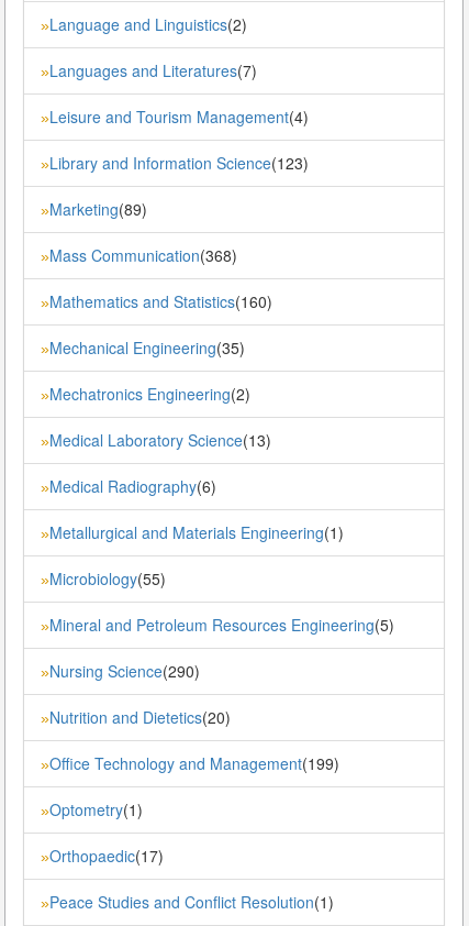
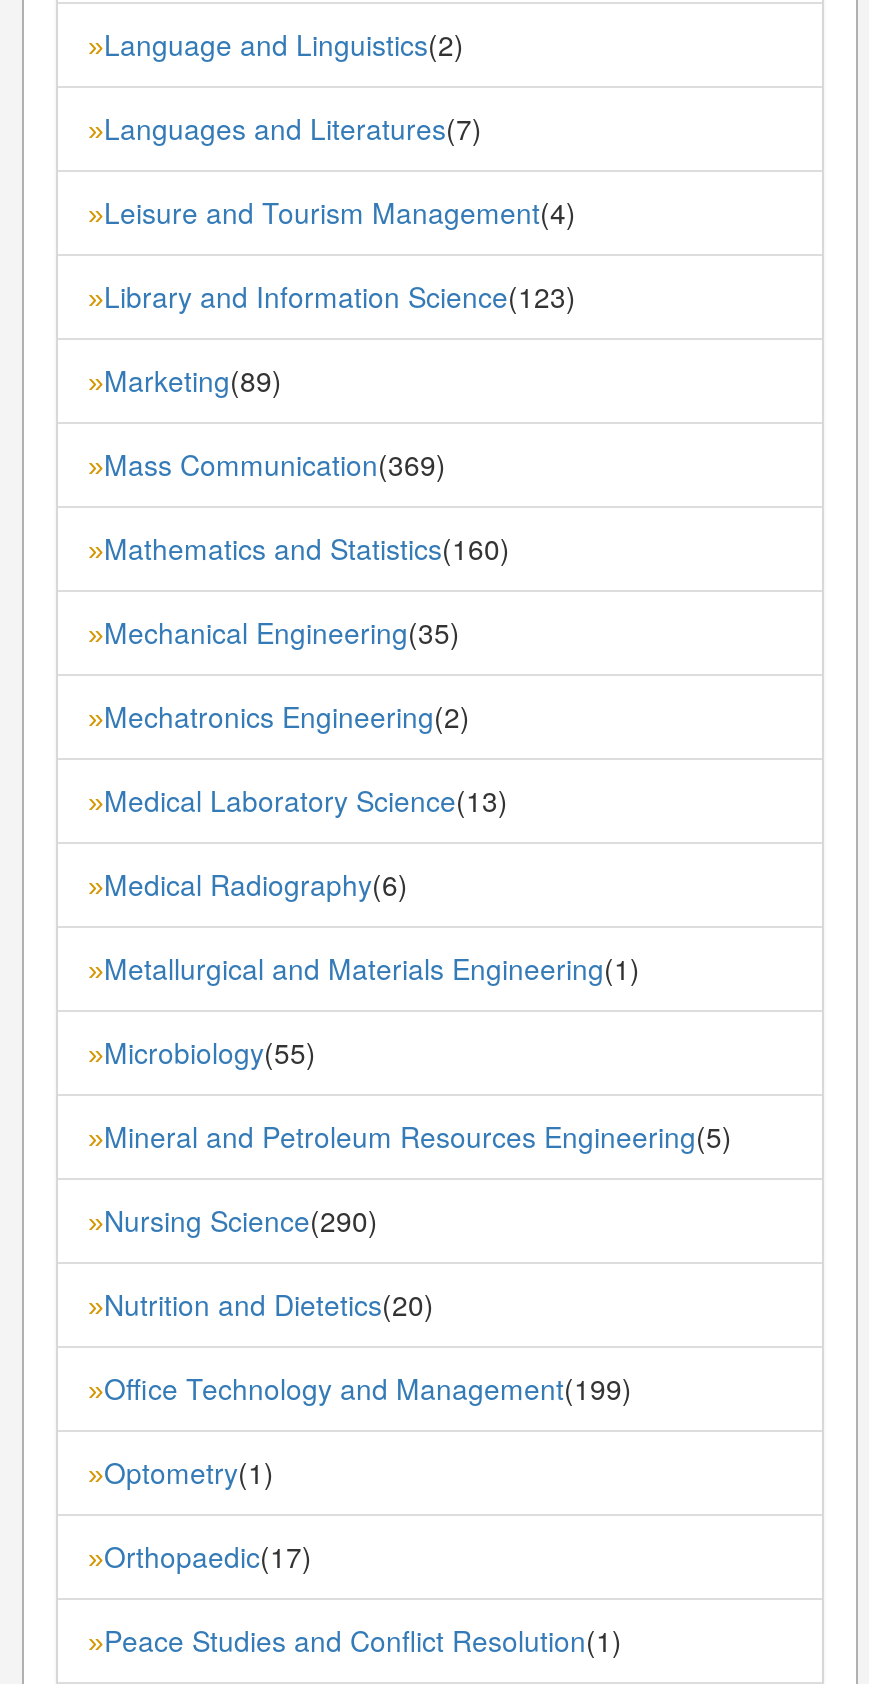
- »Mass Communication(368)
+ »Mass Communication(369)
